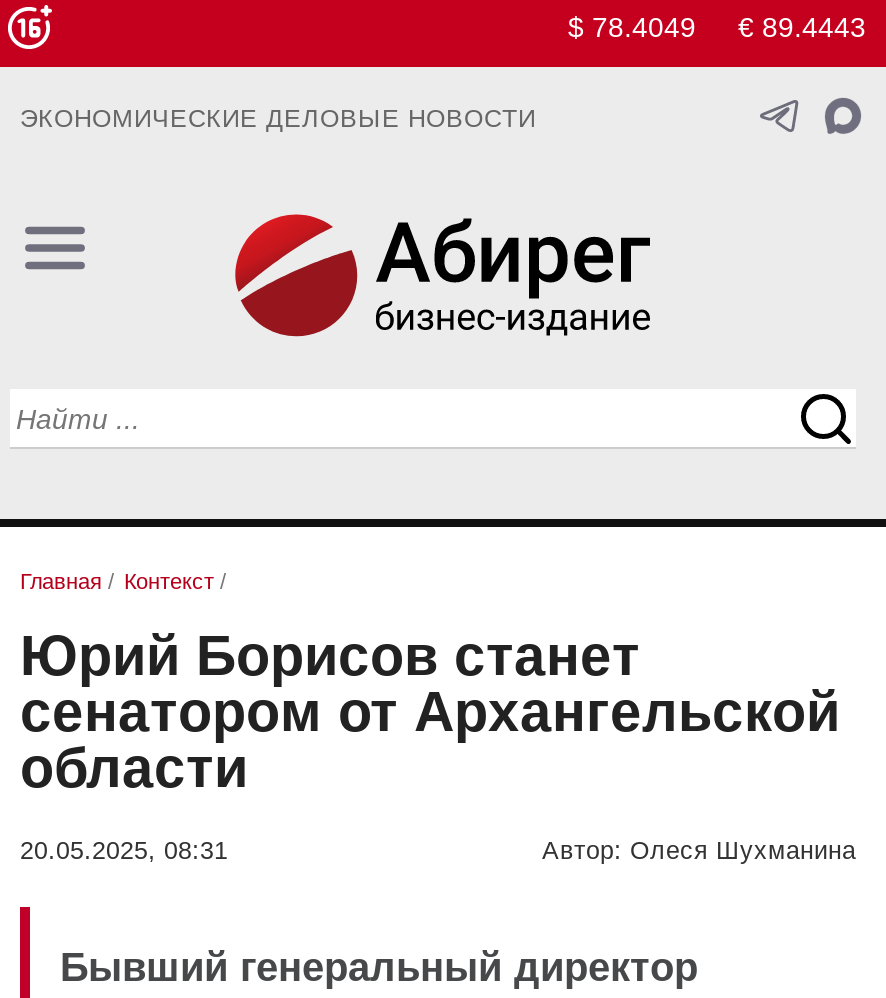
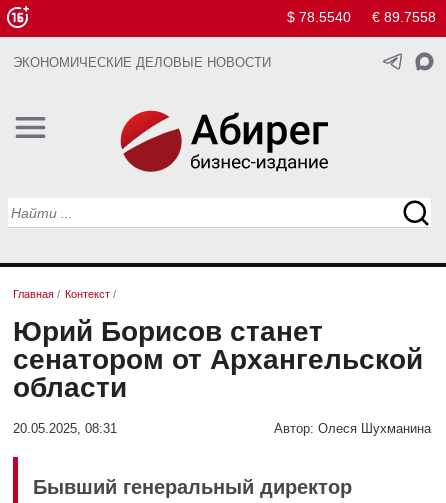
- $ 78.4049
+ $ 78.5540

- € 89.4443
+ € 89.7558
